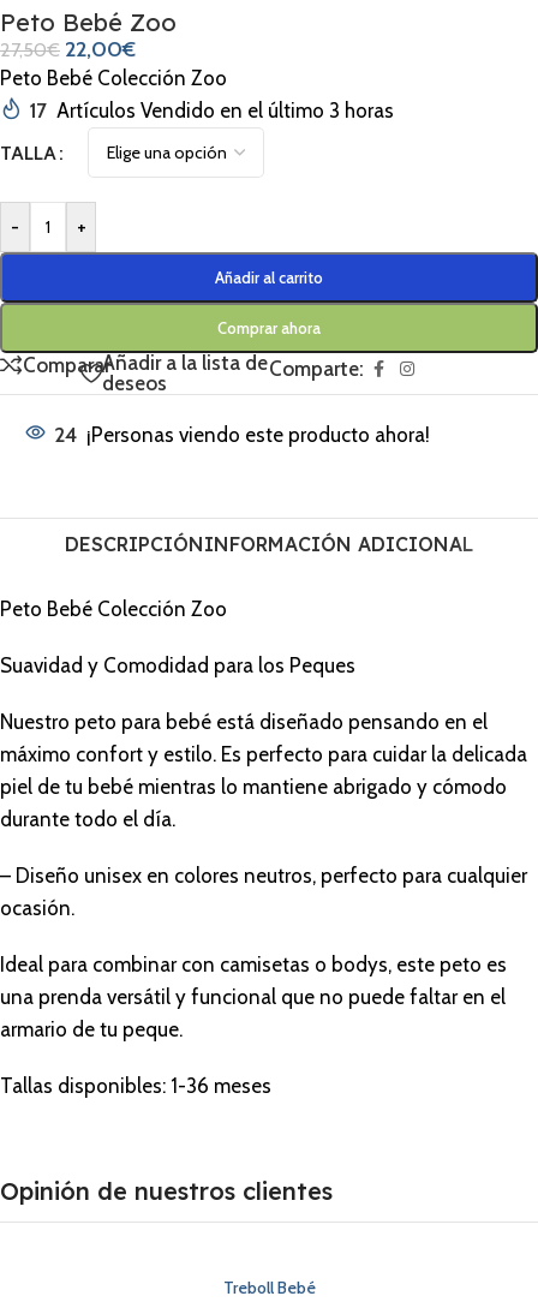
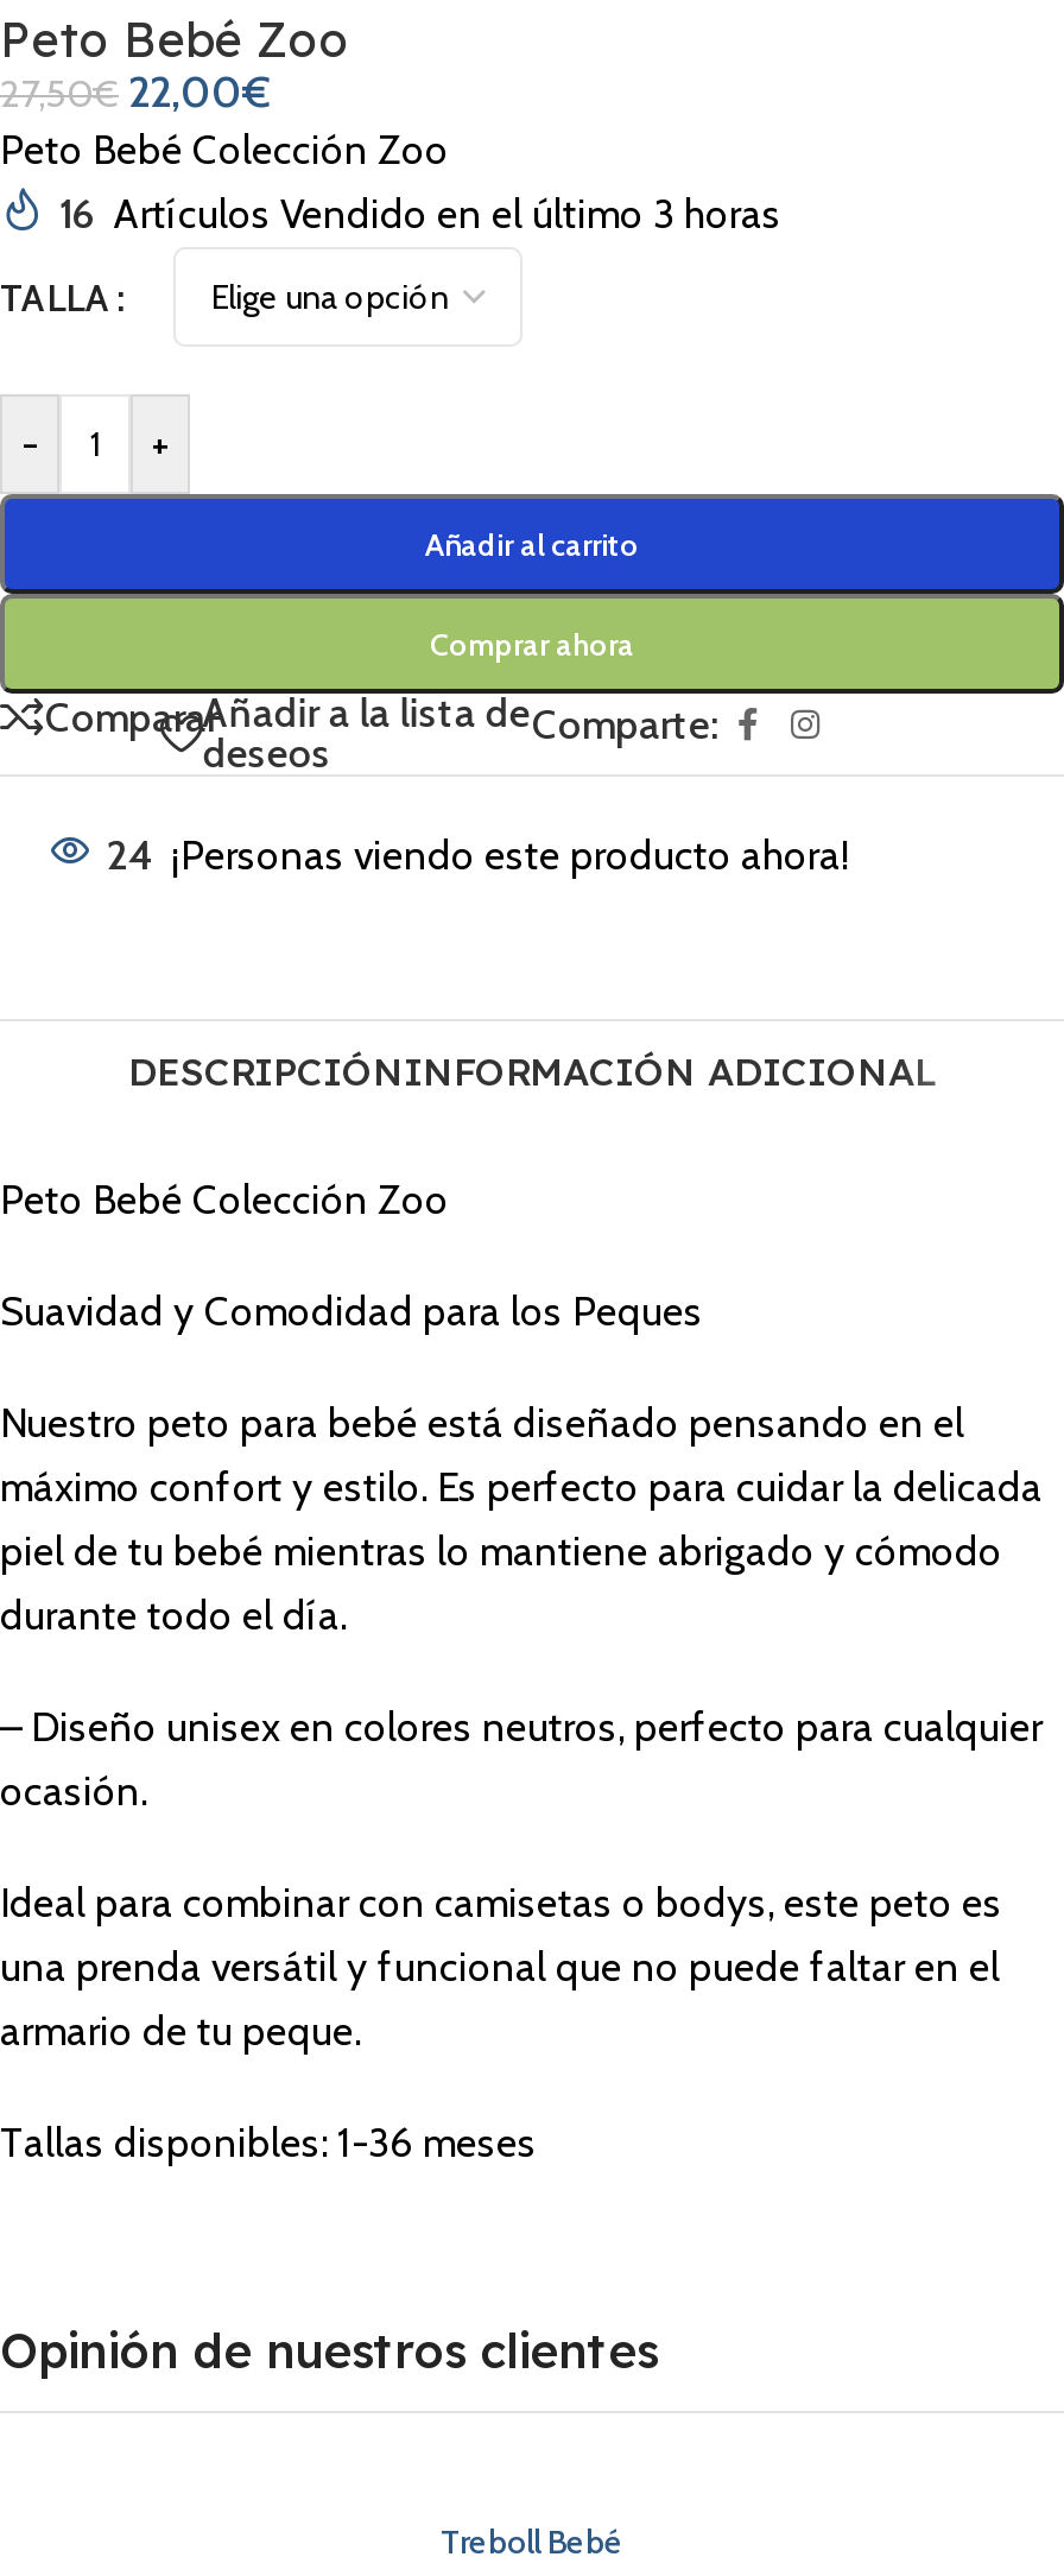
- 17 Artículos Vendido en el último 3 horas
+ 16 Artículos Vendido en el último 3 horas
